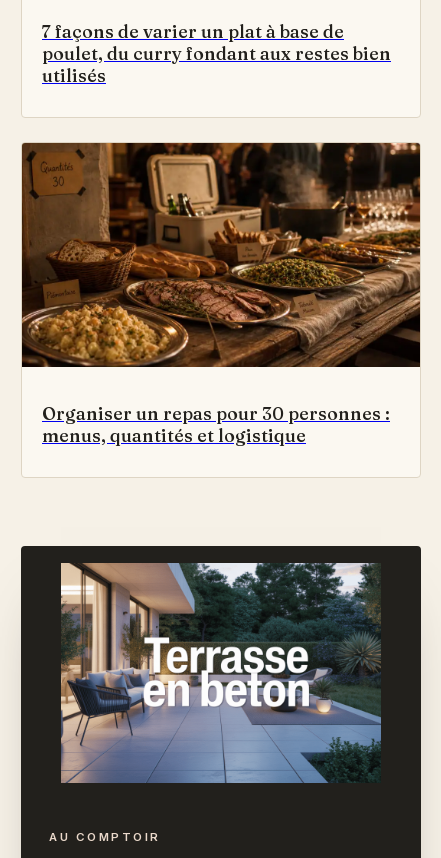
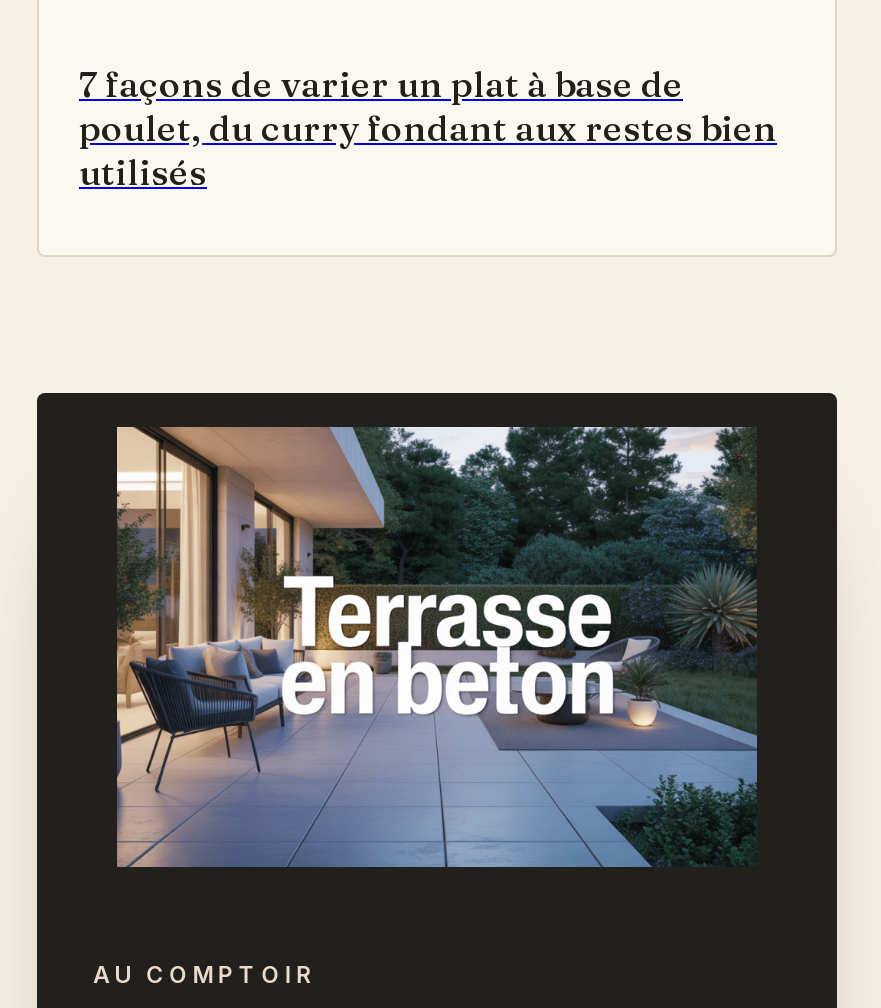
- [image]
- Organiser un repas pour 30 personnes :
- menus, quantités et logistique
